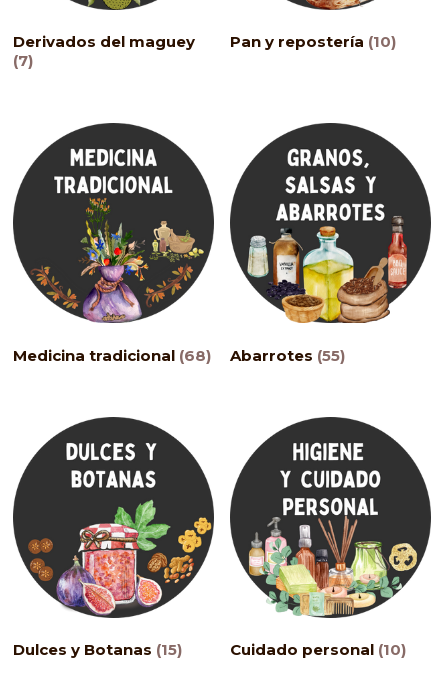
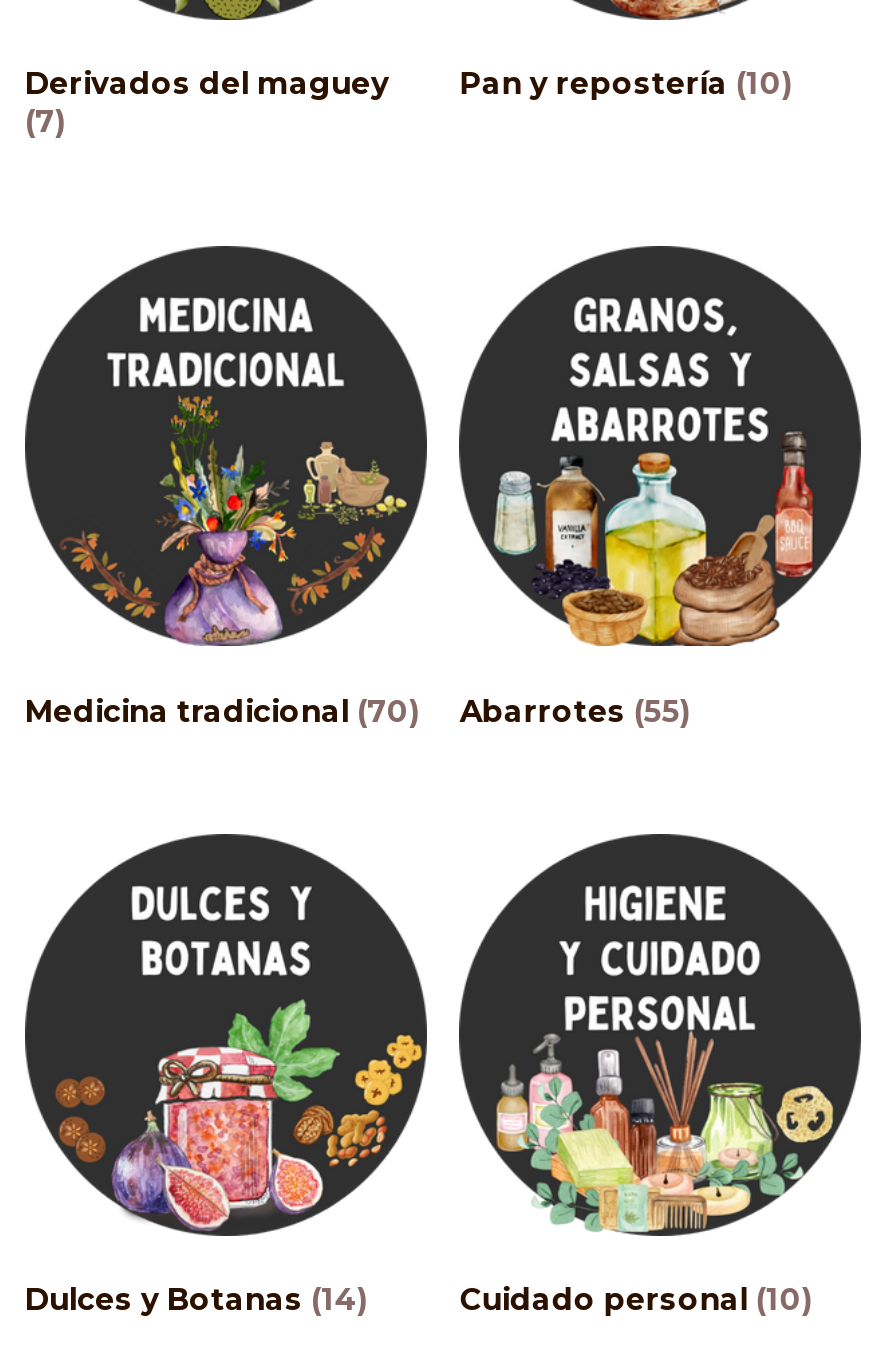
- Medicina tradicional (68)
+ Medicina tradicional (70)

- Dulces y Botanas (15)
+ Dulces y Botanas (14)
